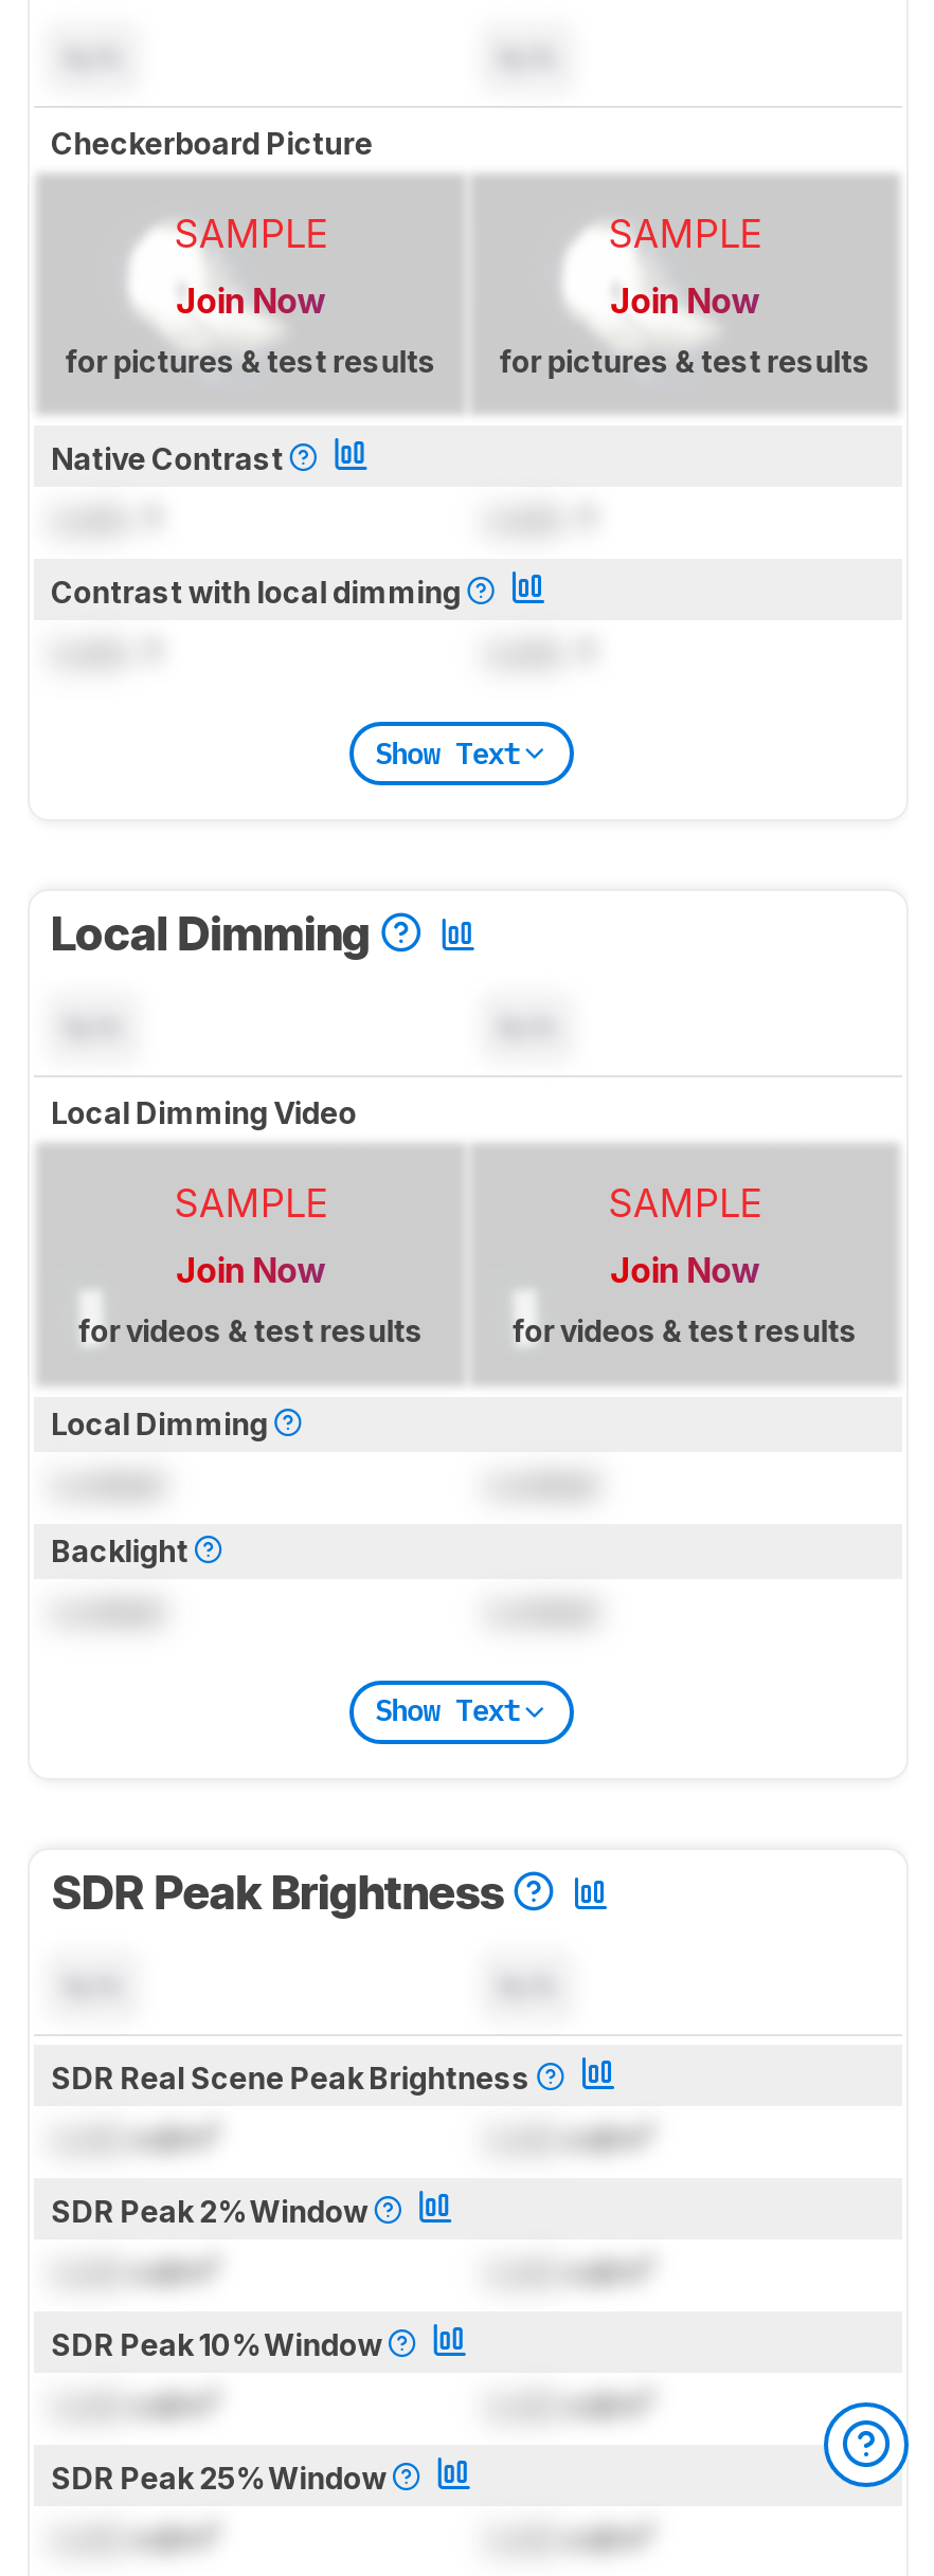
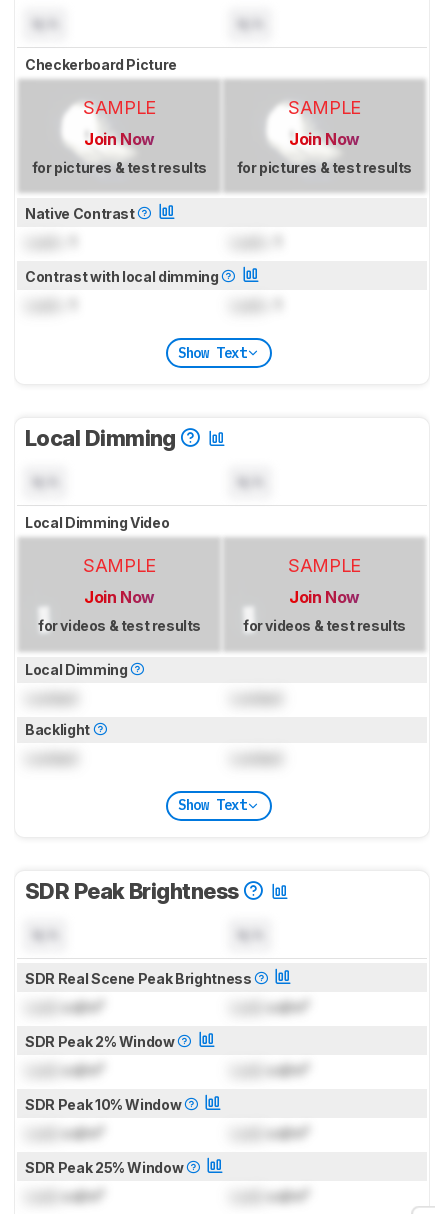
- [image]
